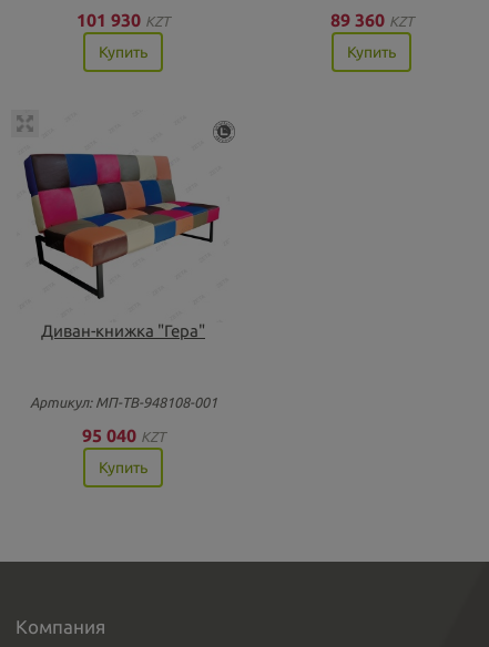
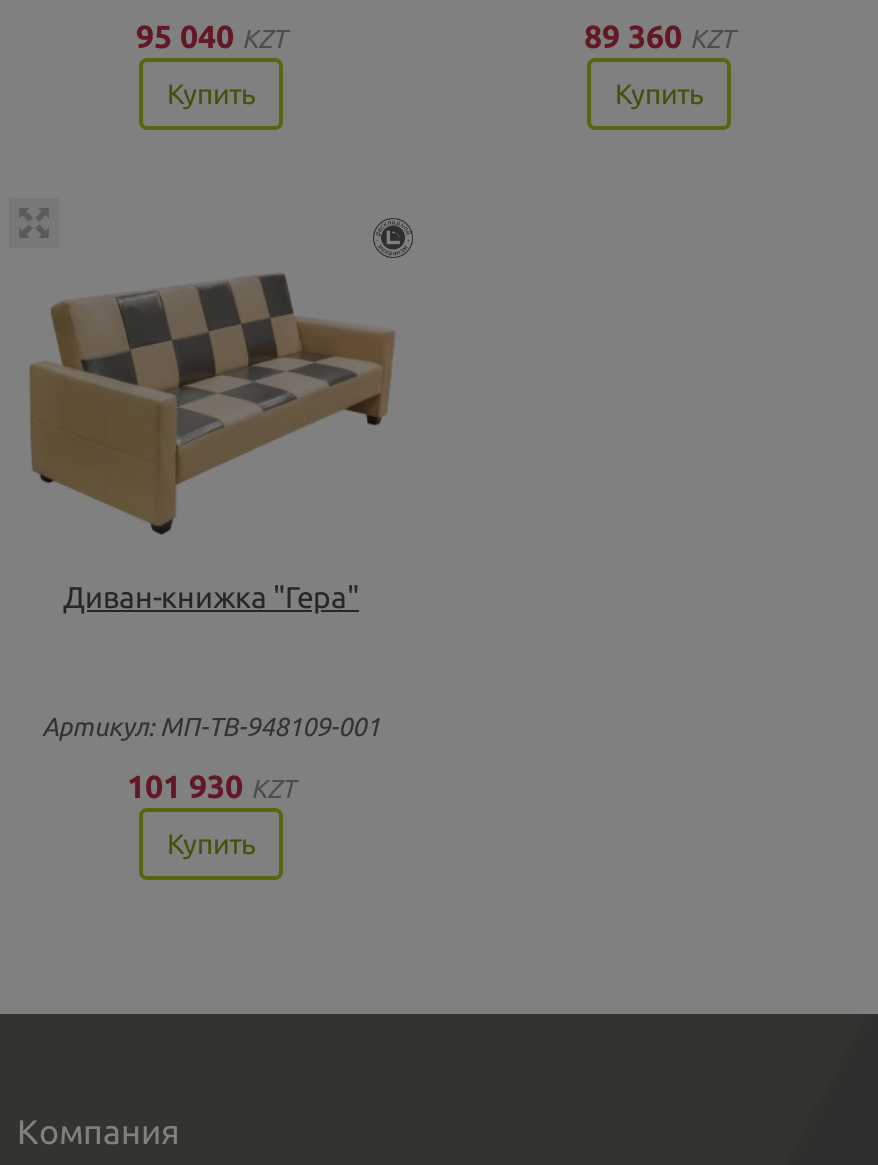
- 101 930 KZT
+ 95 040 KZT

- [image]
+ [image]

- Артикул: МП-ТВ-948108-001
+ Артикул: МП-ТВ-948109-001

- 95 040 KZT
+ 101 930 KZT
